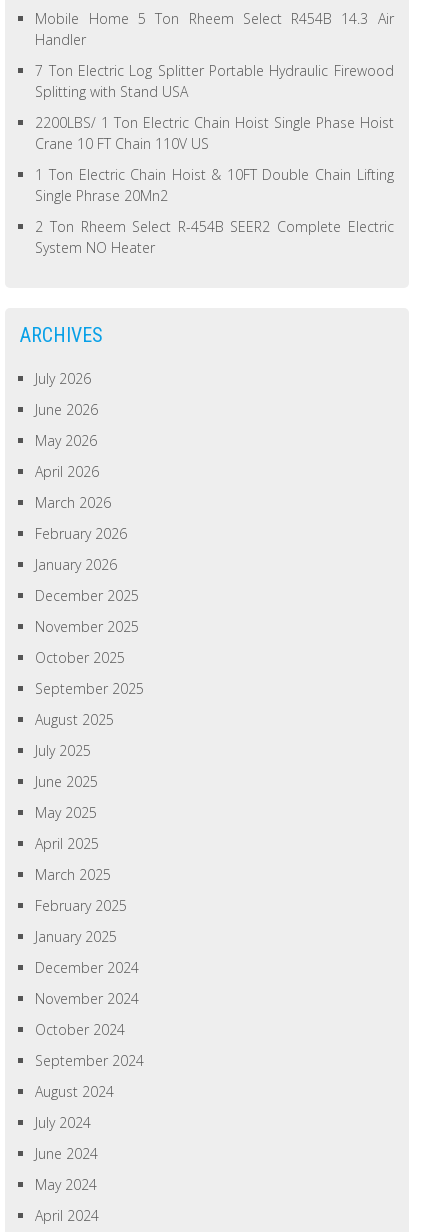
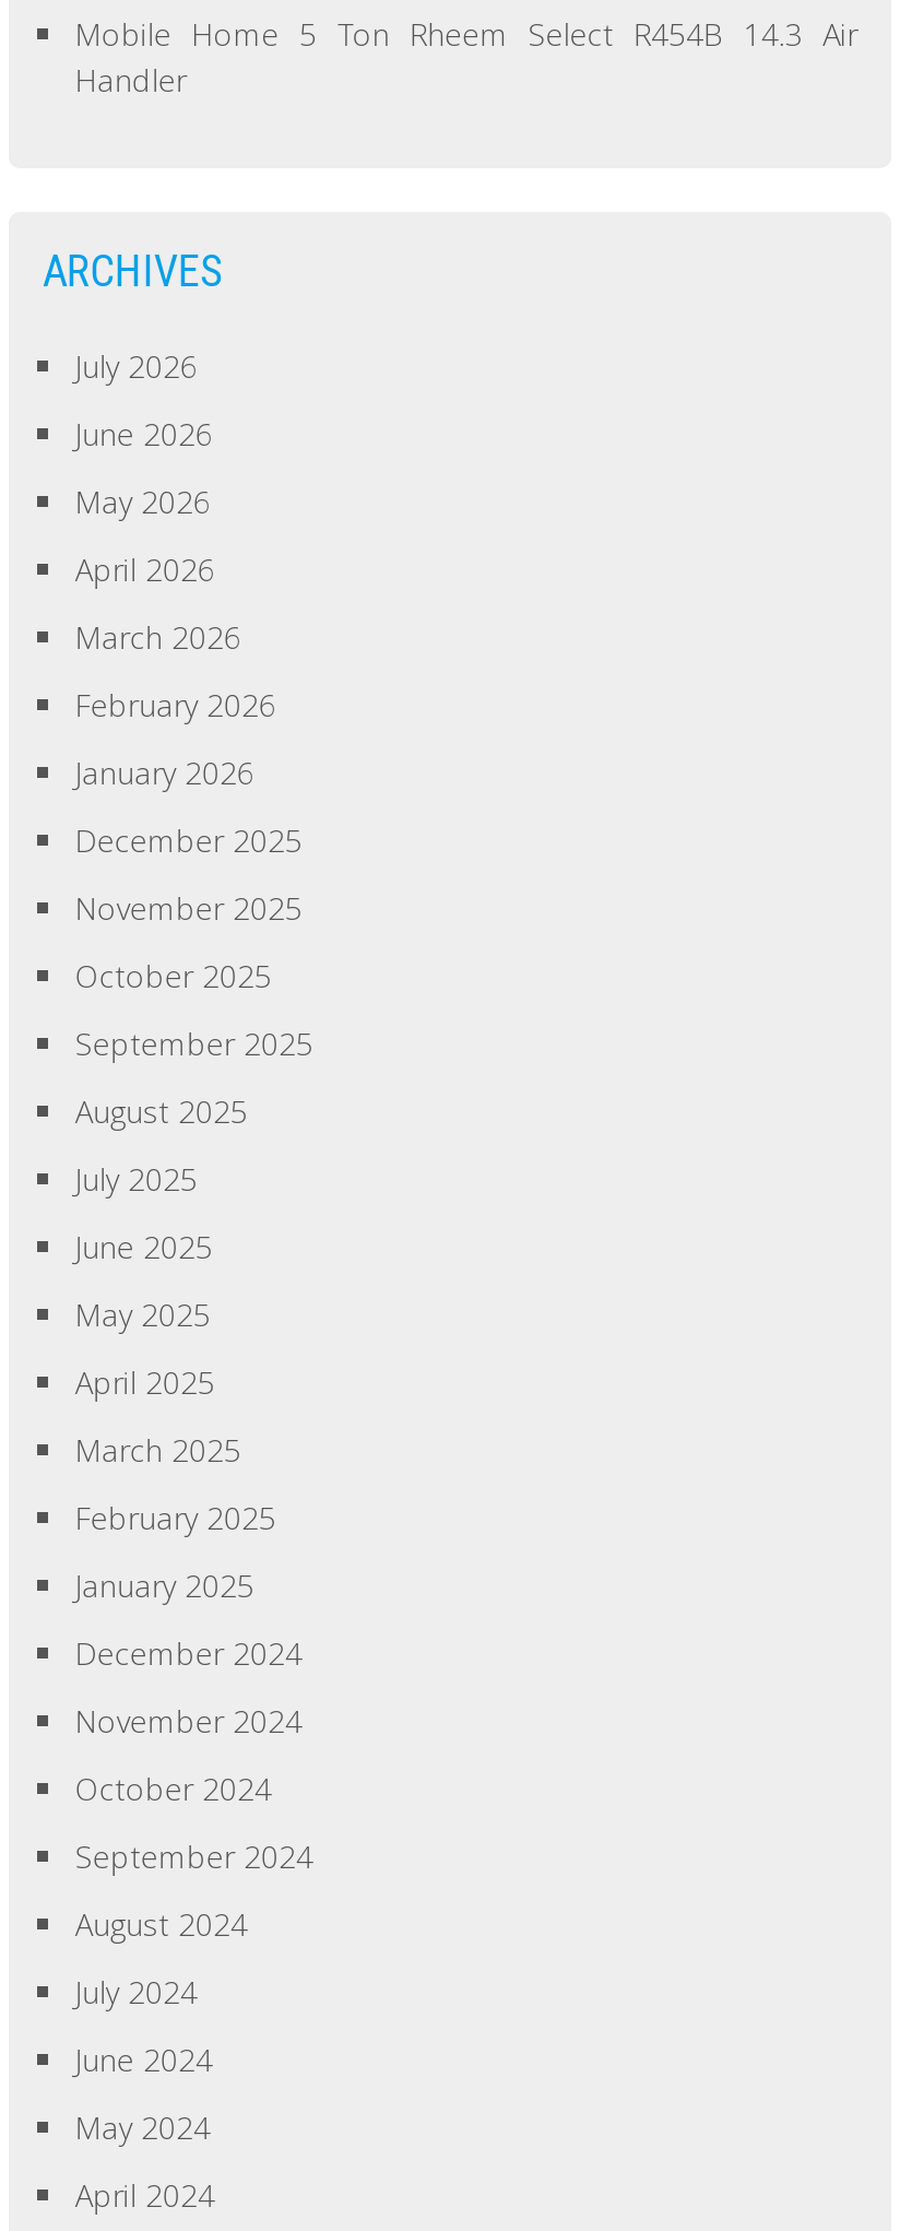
- 7 Ton Electric Log Splitter Portable Hydraulic Firewood
- Splitting with Stand USA
- 2200LBS/ 1 Ton Electric Chain Hoist Single Phase Hoist
- Crane 10 FT Chain 110V US
- 1 Ton Electric Chain Hoist & 10FT Double Chain Lifting
- Single Phrase 20Mn2
- 2 Ton Rheem Select R-454B SEER2 Complete Electric
- System NO Heater
